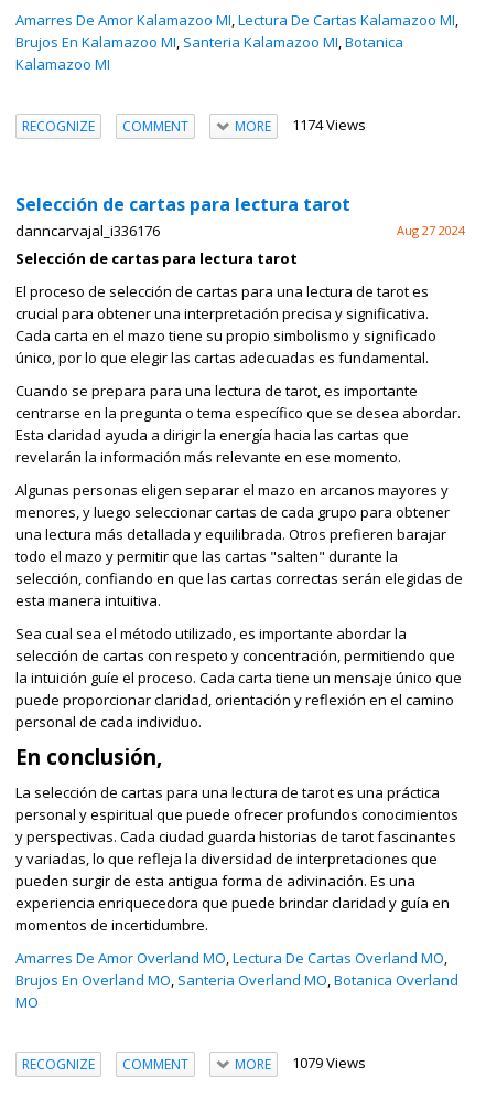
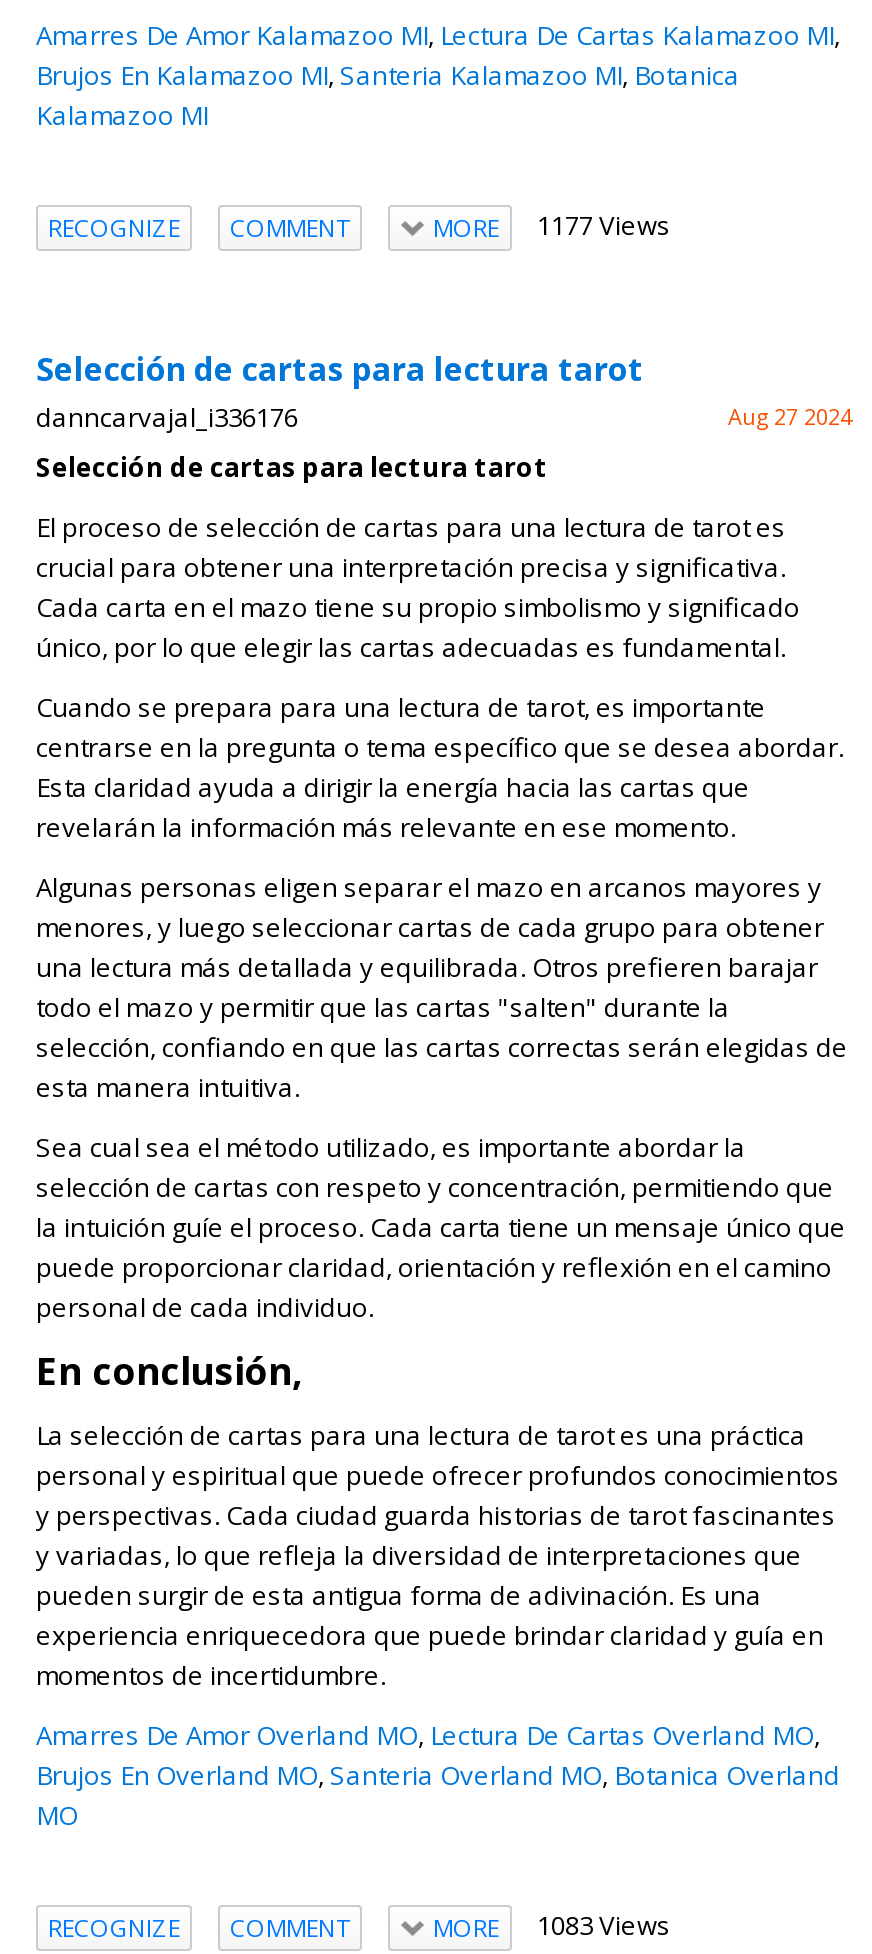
- MORE 1174 Views
+ MORE 1177 Views

- MORE 1079 Views
+ MORE 1083 Views
